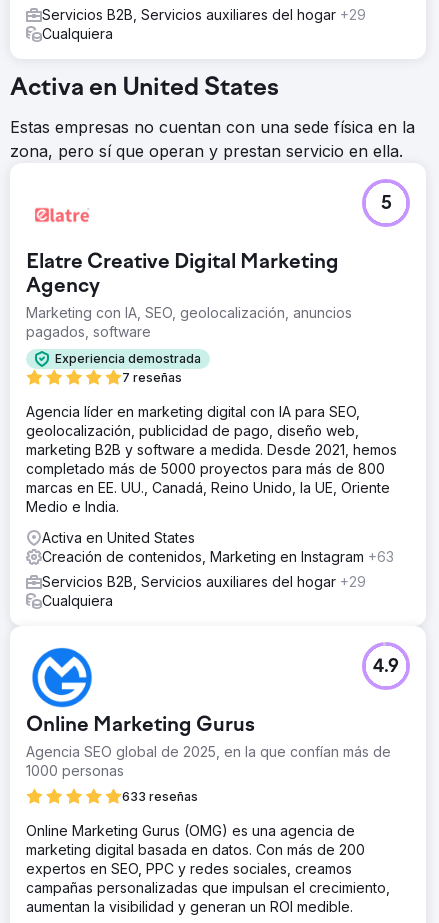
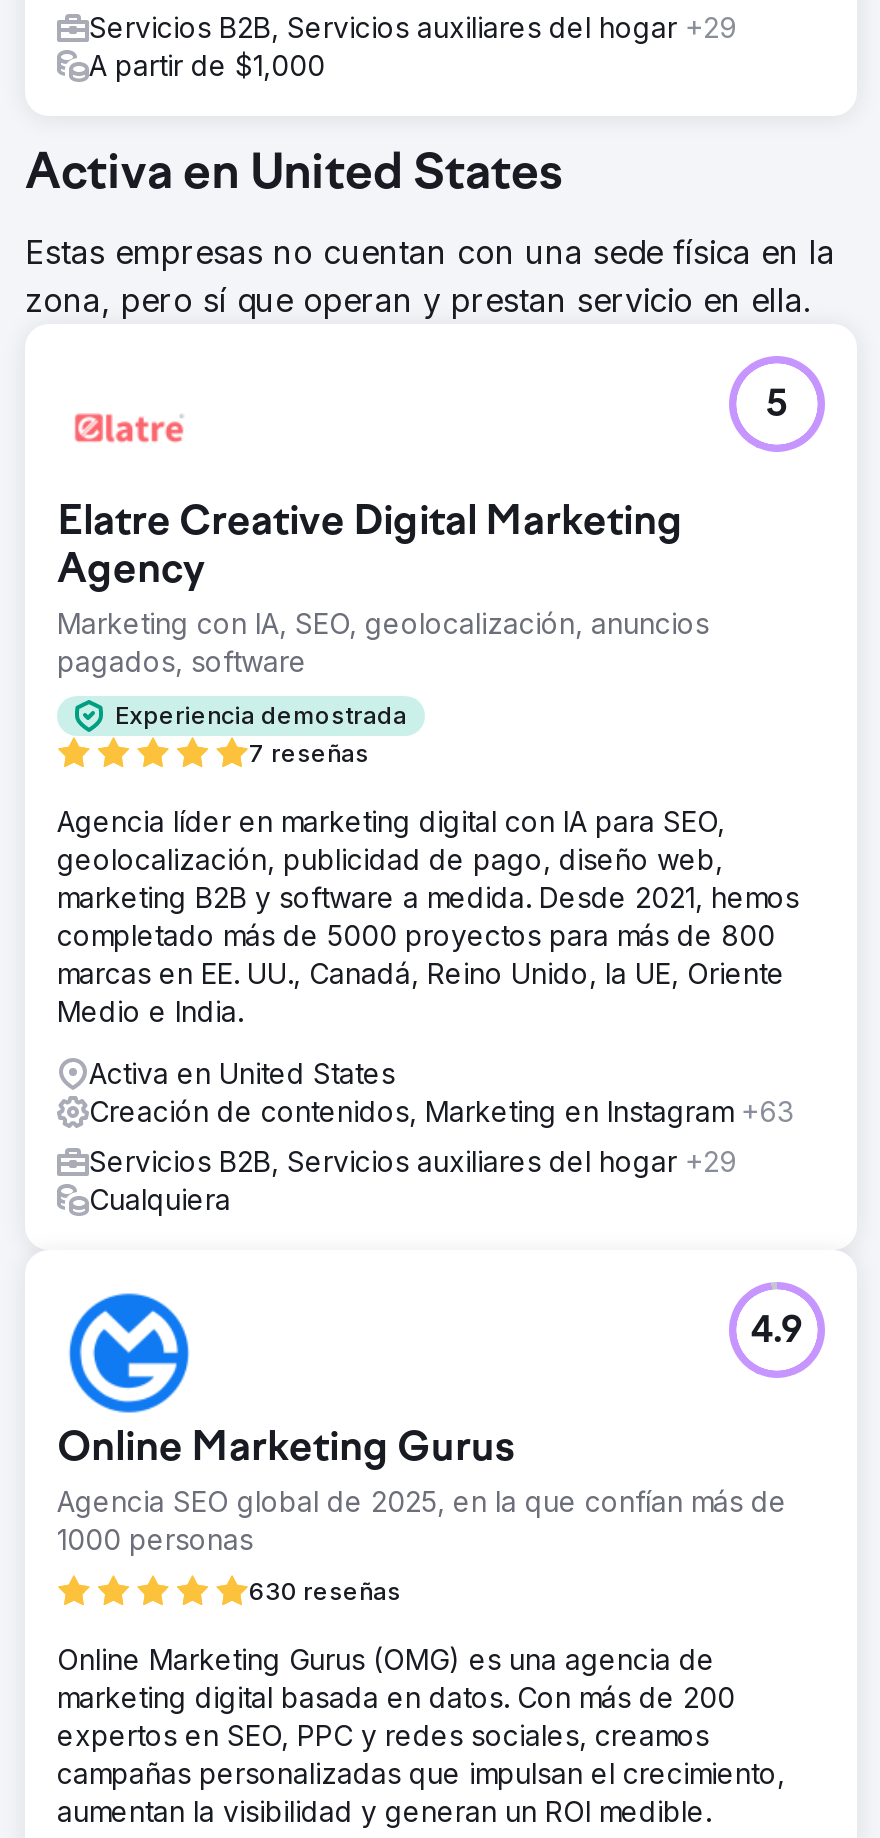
- Cualquiera
+ A partir de $1,000

- 633 reseñas
+ 630 reseñas
